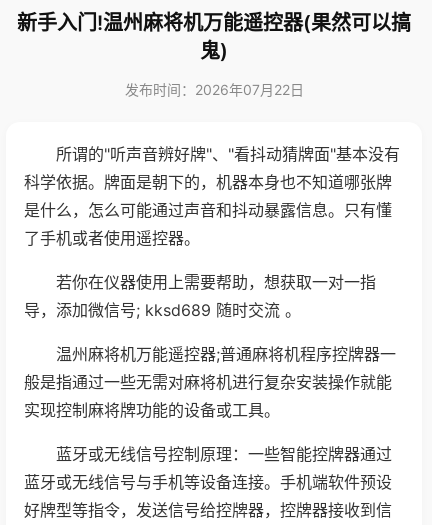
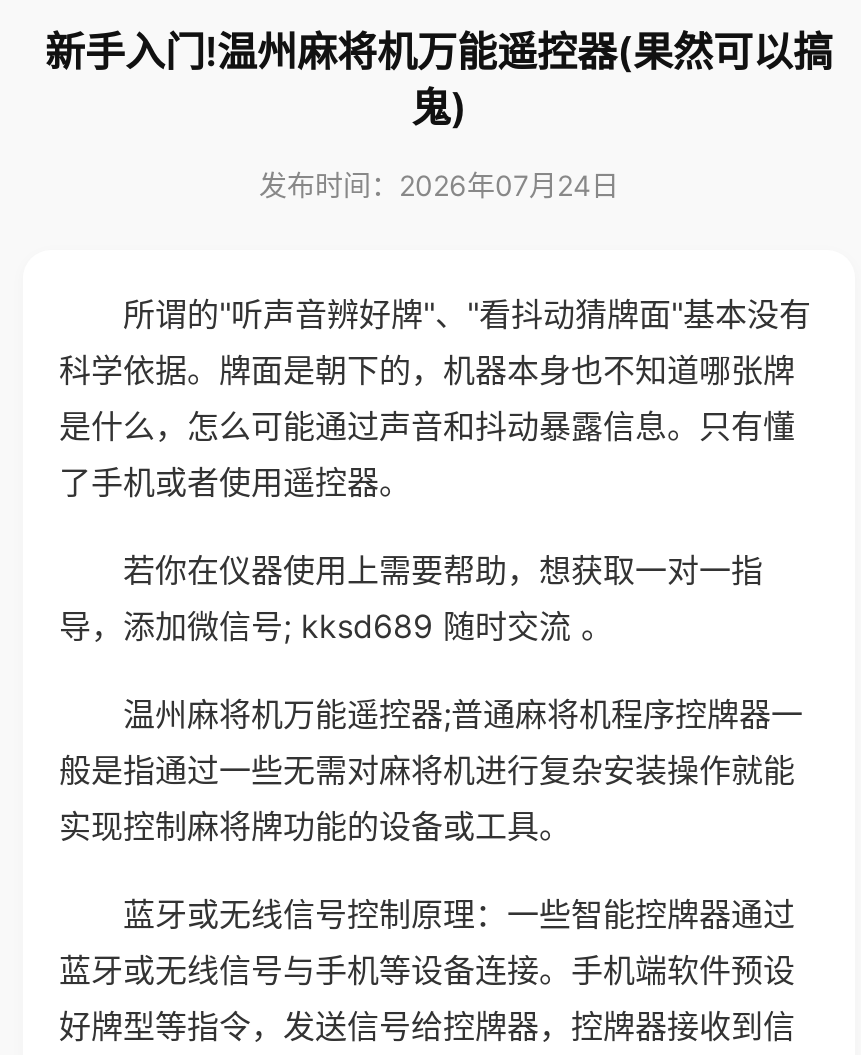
- 发布时间：2026年07月22日
+ 发布时间：2026年07月24日
